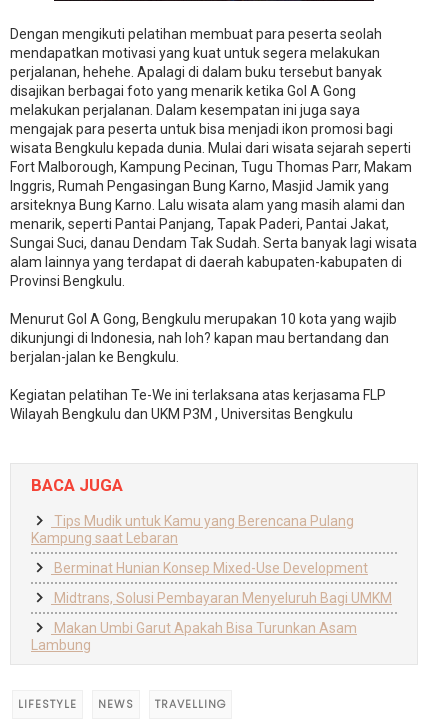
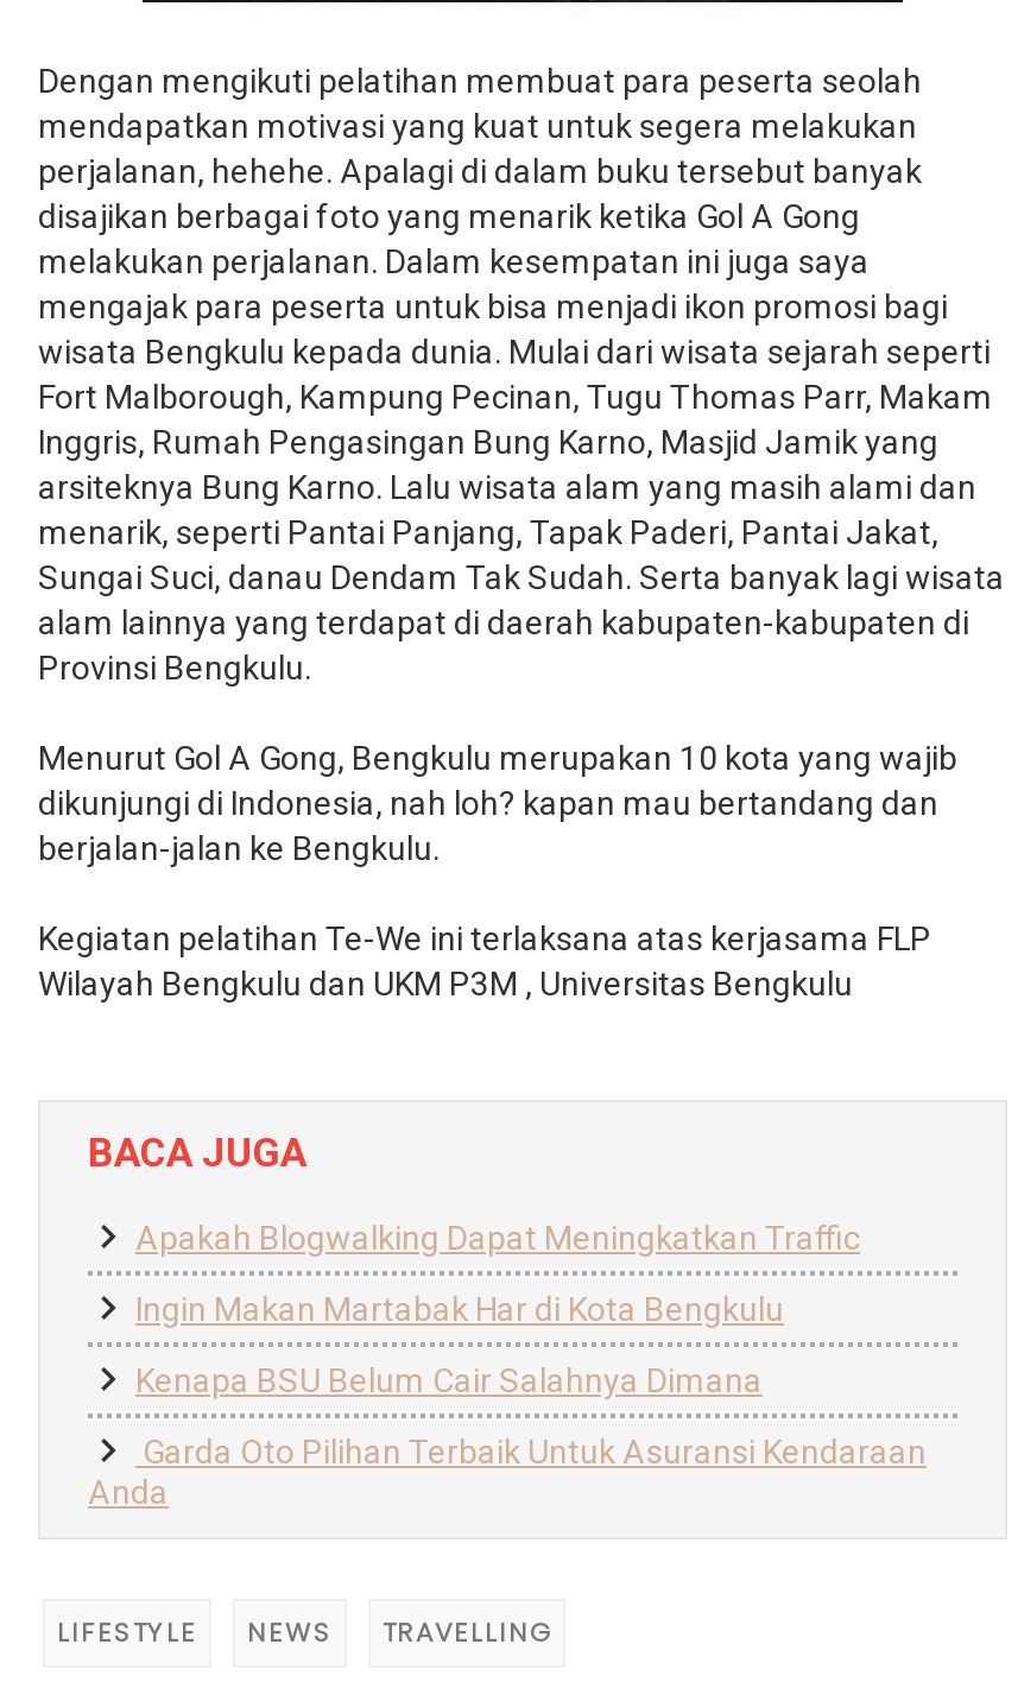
- Tips Mudik untuk Kamu yang Berencana Pulang
- Kampung saat Lebaran
+ Apakah Blogwalking Dapat Meningkatkan Traffic

- Berminat Hunian Konsep Mixed-Use Development
+ Ingin Makan Martabak Har di Kota Bengkulu

- Midtrans, Solusi Pembayaran Menyeluruh Bagi UMKM
+ Kenapa BSU Belum Cair Salahnya Dimana

- Makan Umbi Garut Apakah Bisa Turunkan Asam
- Lambung
+ Garda Oto Pilihan Terbaik Untuk Asuransi Kendaraan
+ Anda
